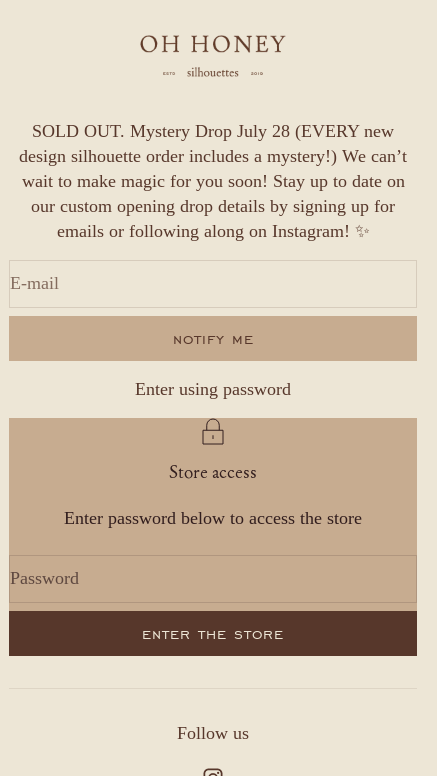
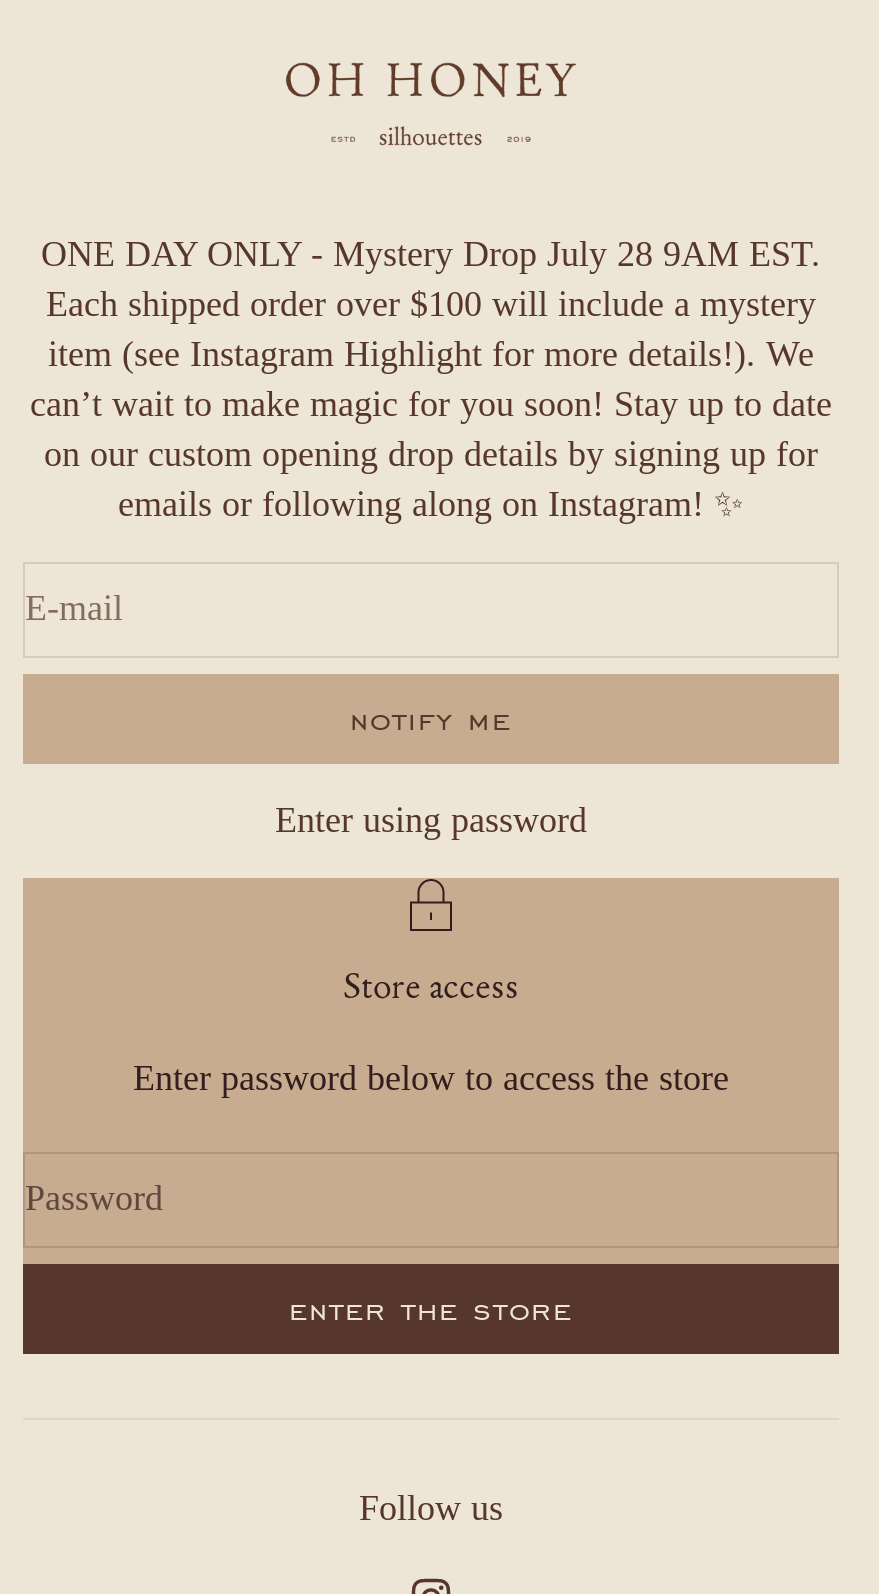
- SOLD OUT. Mystery Drop July 28 (EVERY new
- design silhouette order includes a mystery!) We can’t
- wait to make magic for you soon! Stay up to date on
- our custom opening drop details by signing up for
+ ONE DAY ONLY - Mystery Drop July 28 9AM EST.
+ Each shipped order over $100 will include a mystery
+ item (see Instagram Highlight for more details!). We
+ can’t wait to make magic for you soon! Stay up to date
+ on our custom opening drop details by signing up for
